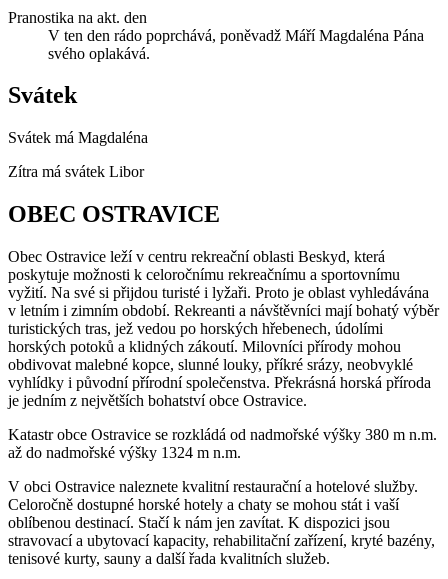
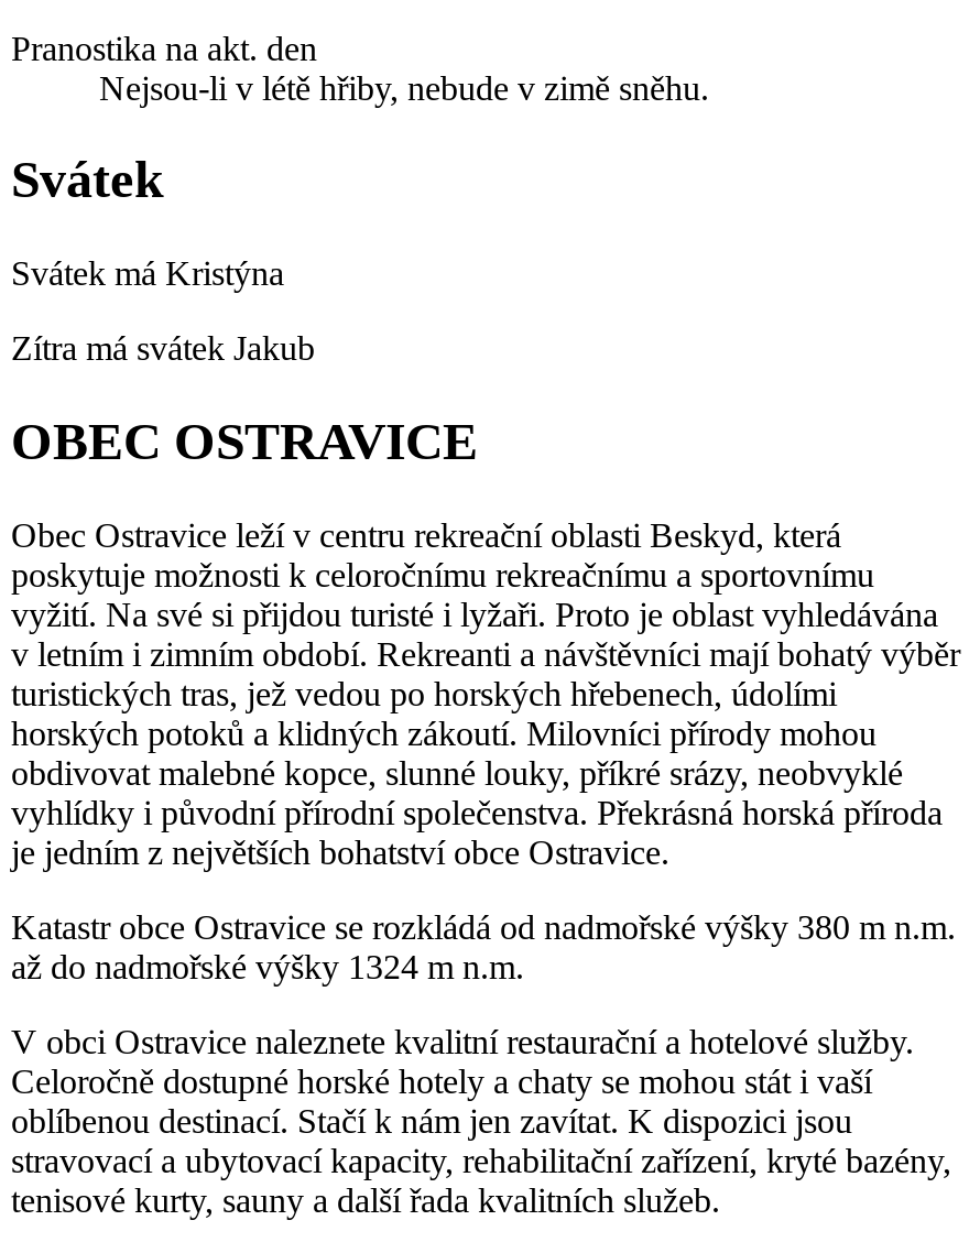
- V ten den rádo poprchává, poněvadž Máří Magdaléna Pána
- svého oplakává.
+ Nejsou-li v létě hřiby, nebude v zimě sněhu.

- Svátek má Magdaléna
+ Svátek má Kristýna

- Zítra má svátek Libor
+ Zítra má svátek Jakub
